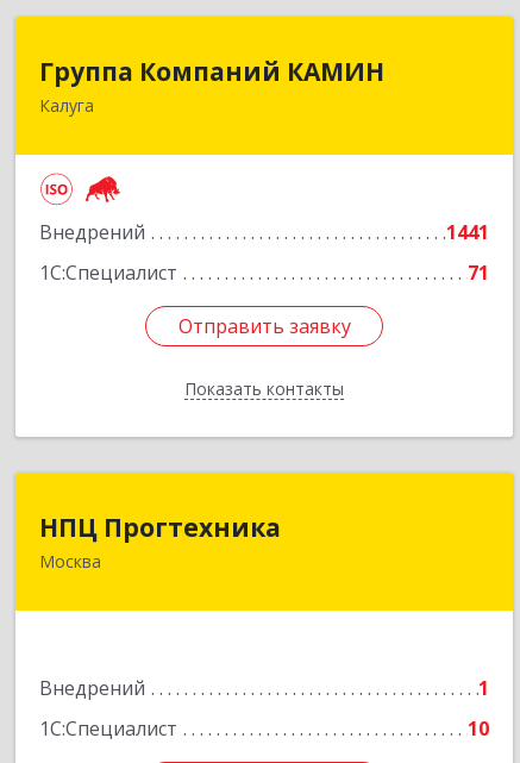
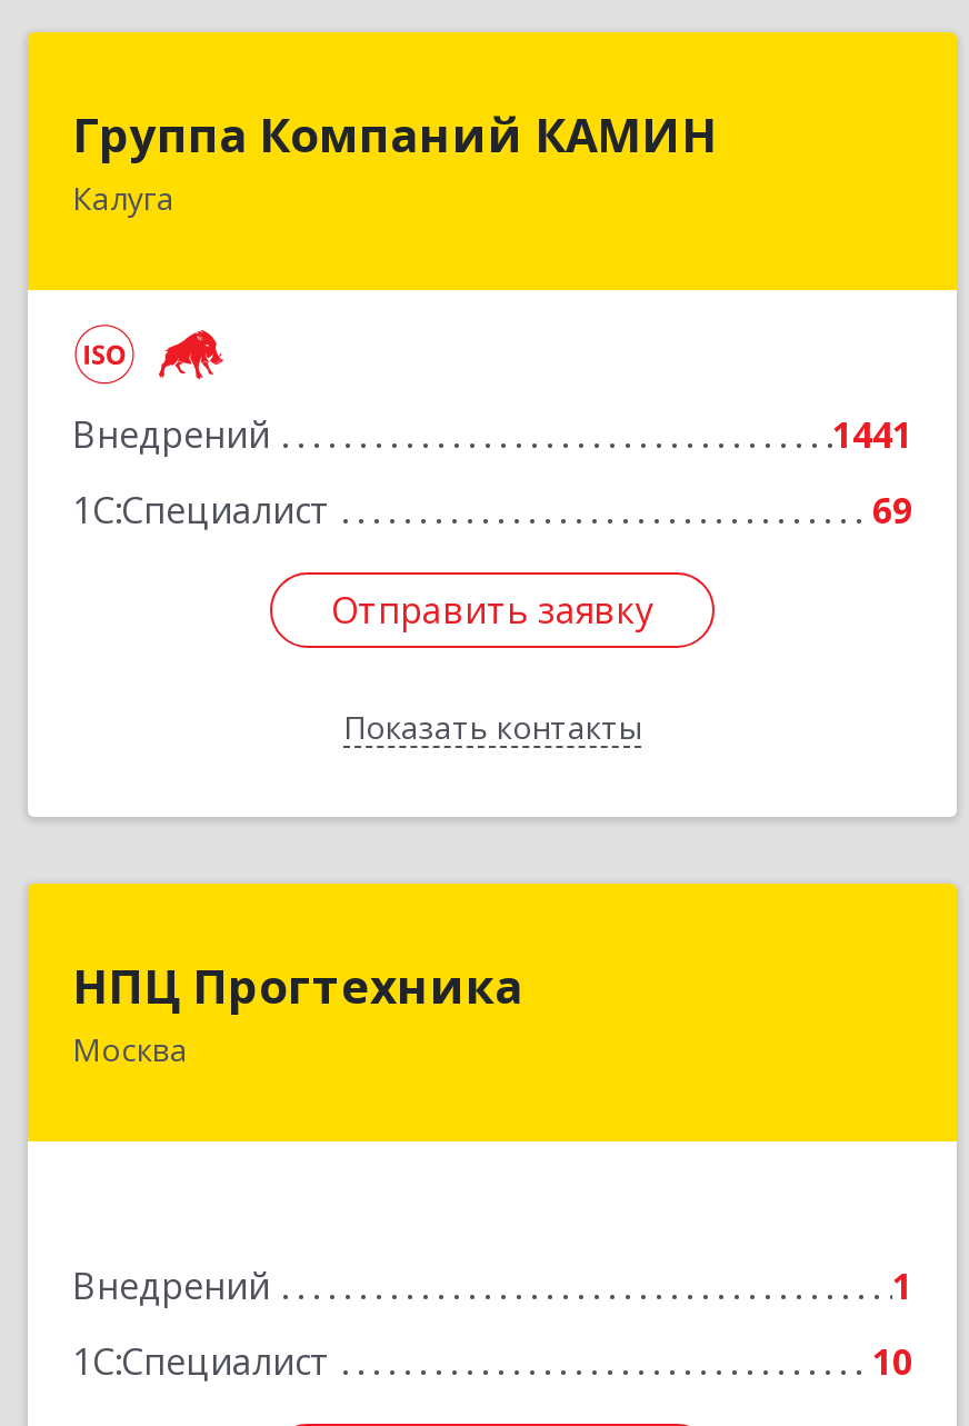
- 71
+ 69
